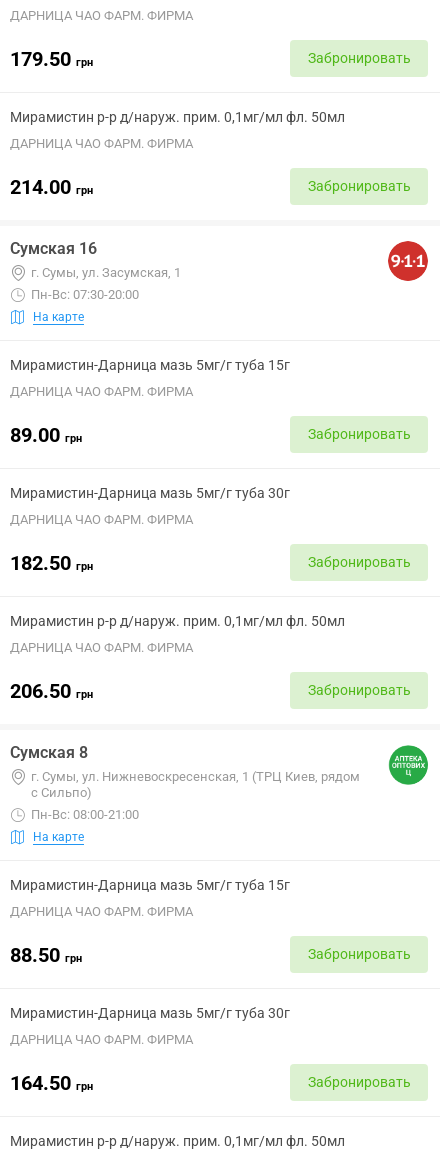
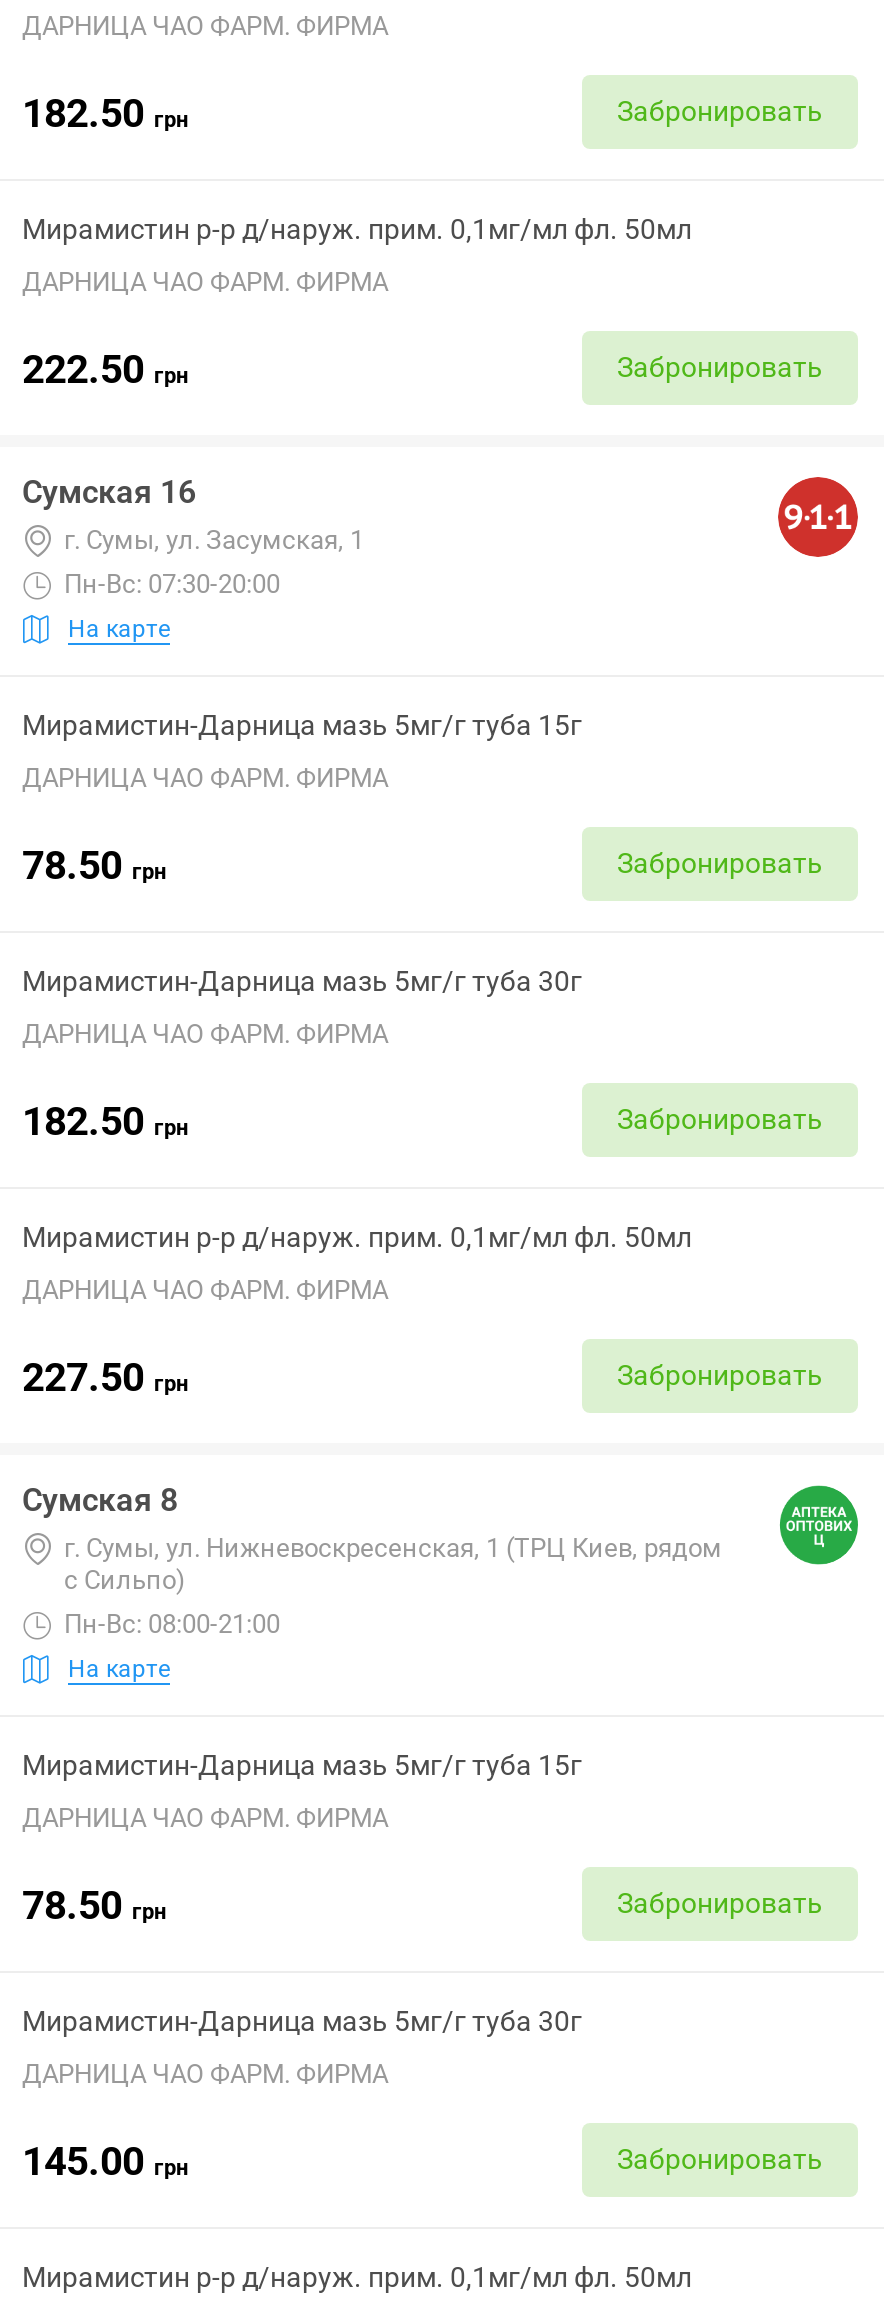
- 179.50 грн
+ 182.50 грн

- 214.00 грн
+ 222.50 грн

- 89.00 грн
+ 78.50 грн

- 206.50 грн
+ 227.50 грн

- 88.50 грн
+ 78.50 грн

- 164.50 грн
+ 145.00 грн
